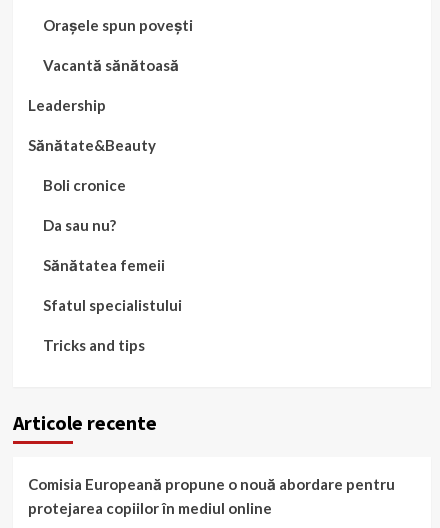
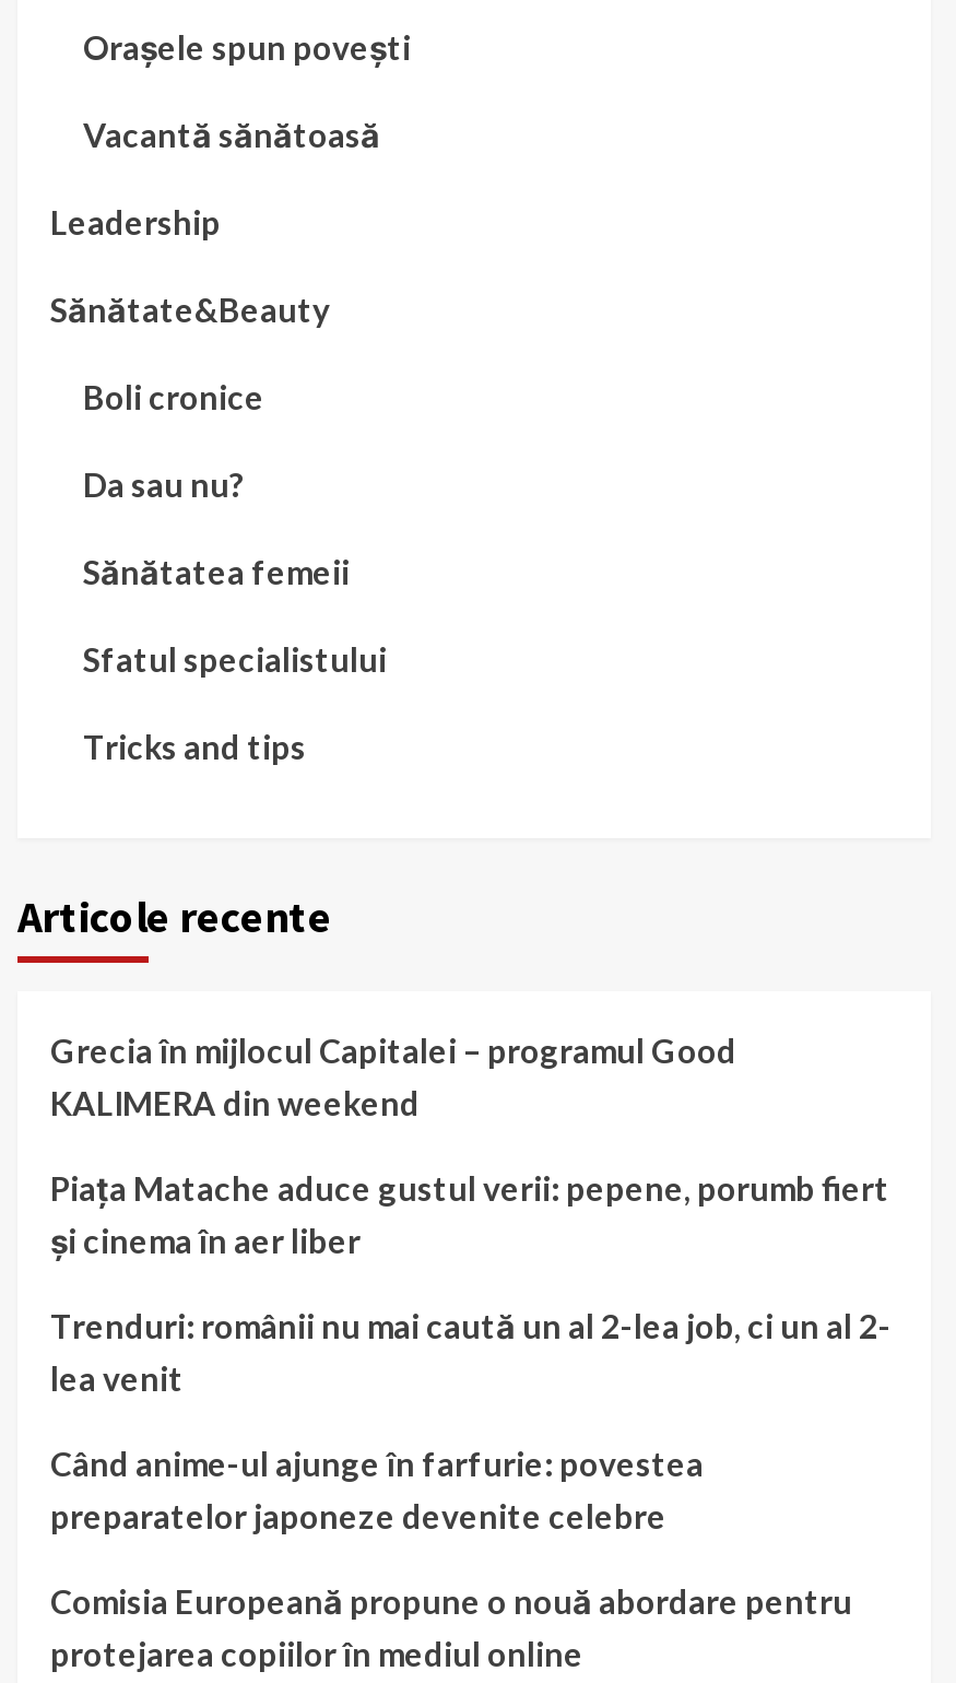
+ Grecia în mijlocul Capitalei – programul Good
+ KALIMERA din weekend
+ Piața Matache aduce gustul verii: pepene, porumb fiert
+ și cinema în aer liber
+ Trenduri: românii nu mai caută un al 2-lea job, ci un al 2-
+ lea venit
+ Când anime-ul ajunge în farfurie: povestea
+ preparatelor japoneze devenite celebre
